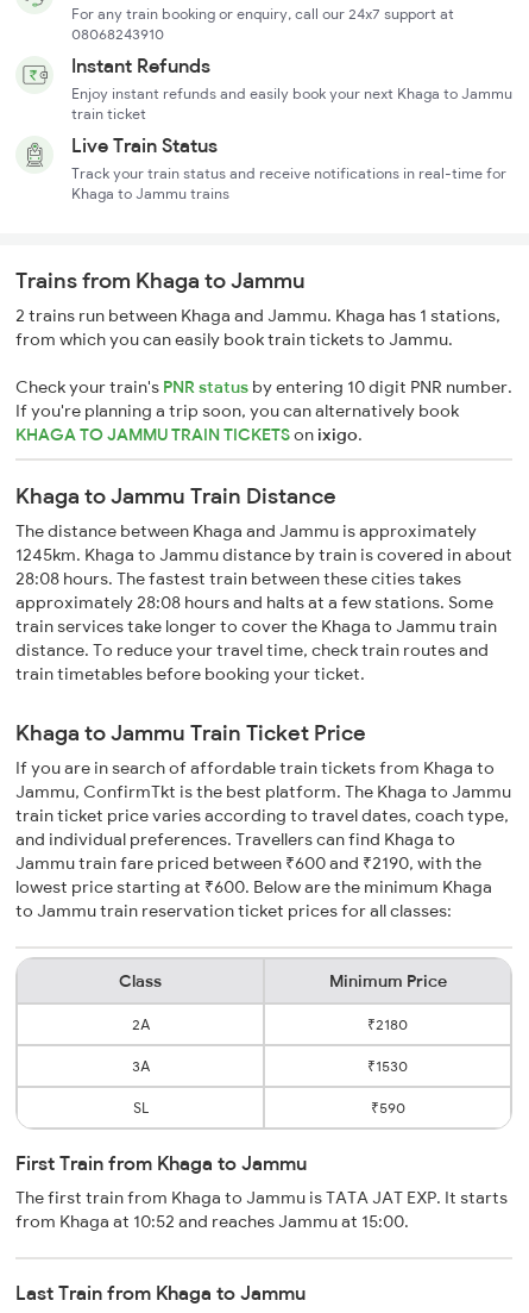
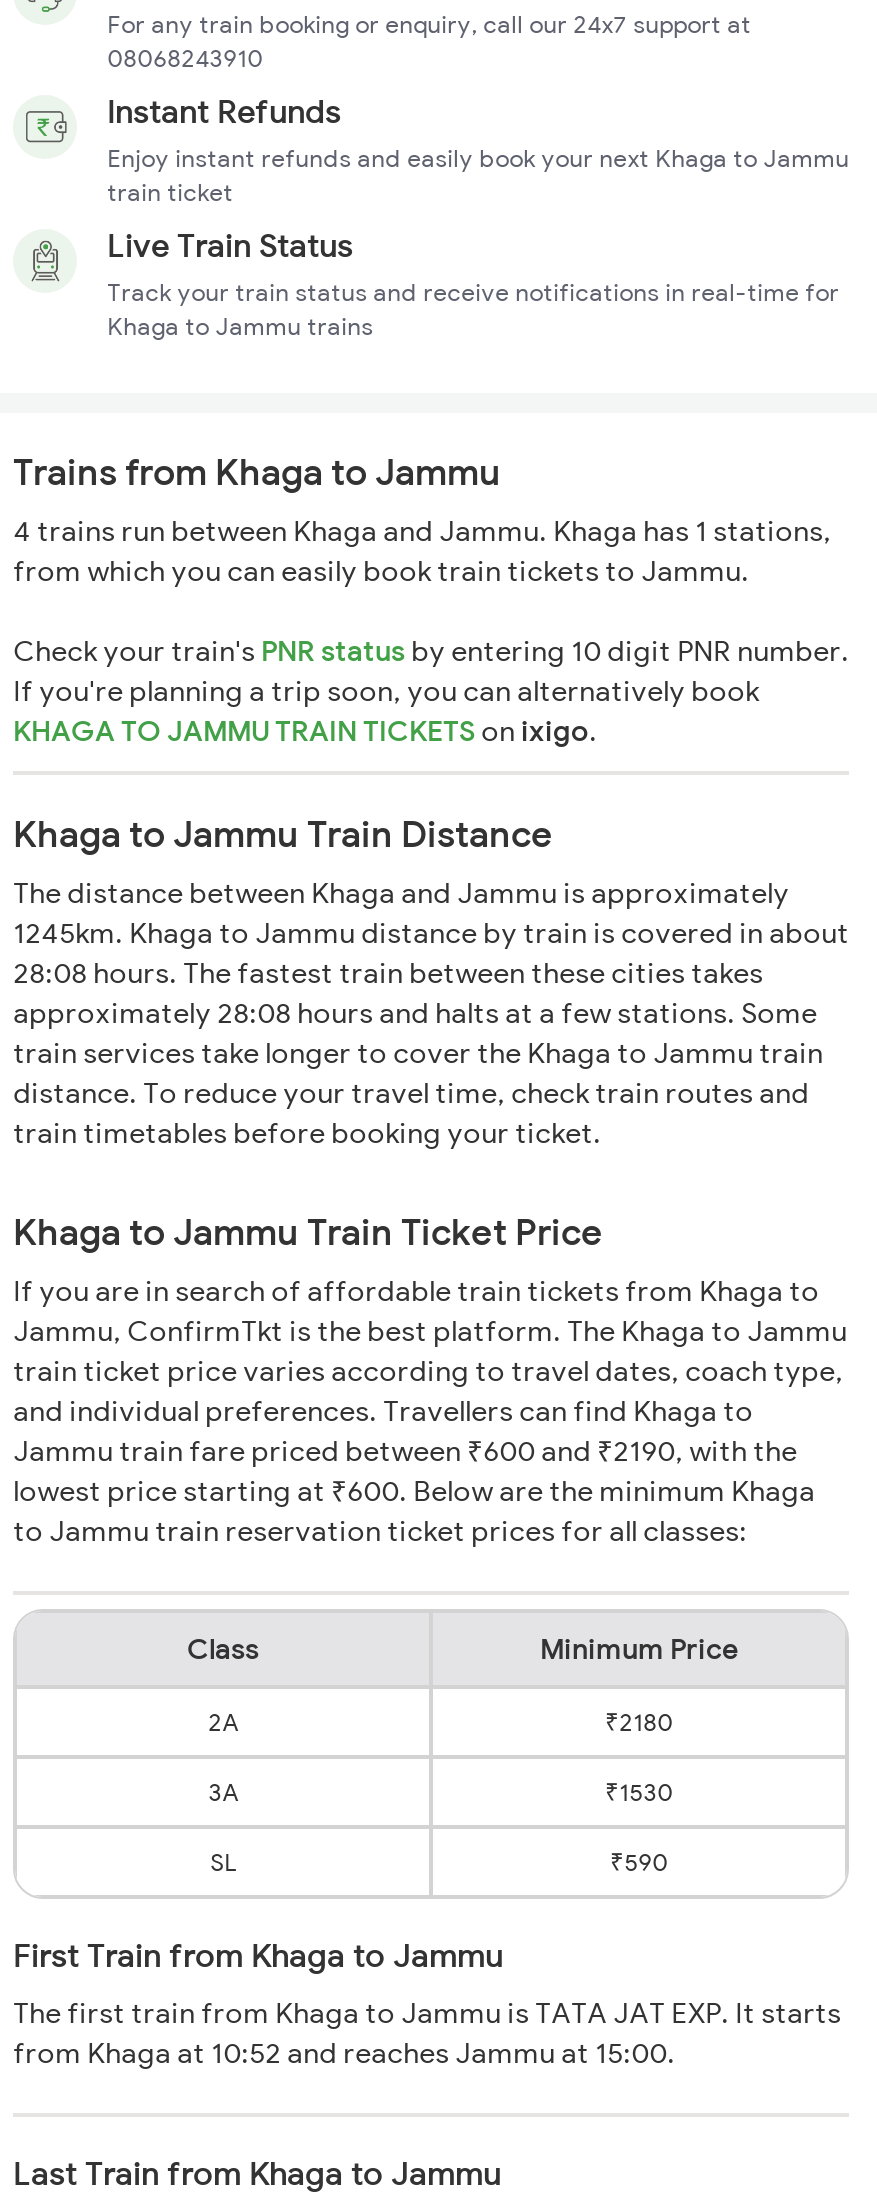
- 2 trains run between Khaga and Jammu. Khaga has 1 stations,
+ 4 trains run between Khaga and Jammu. Khaga has 1 stations,
